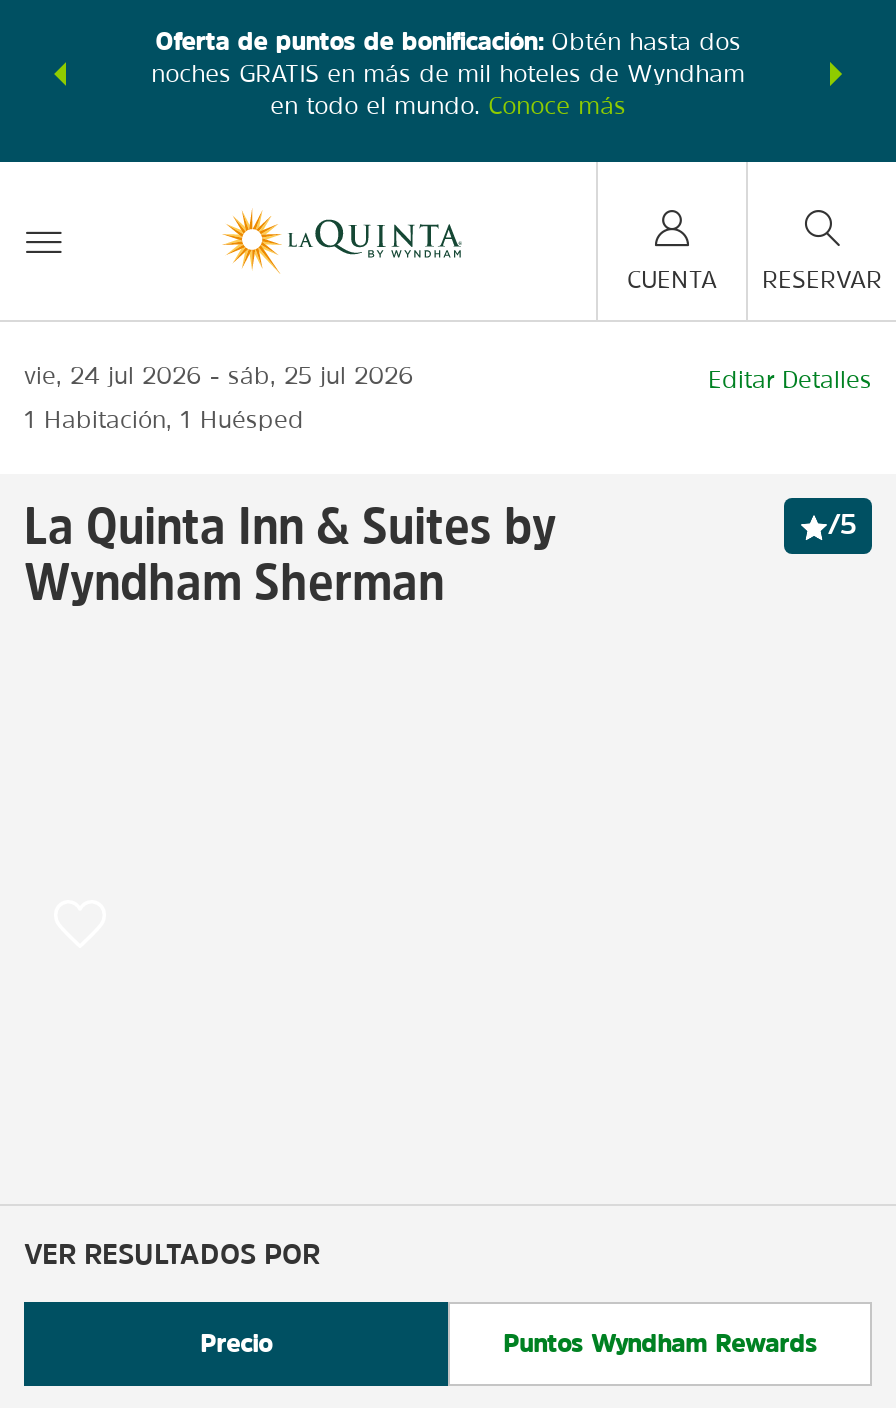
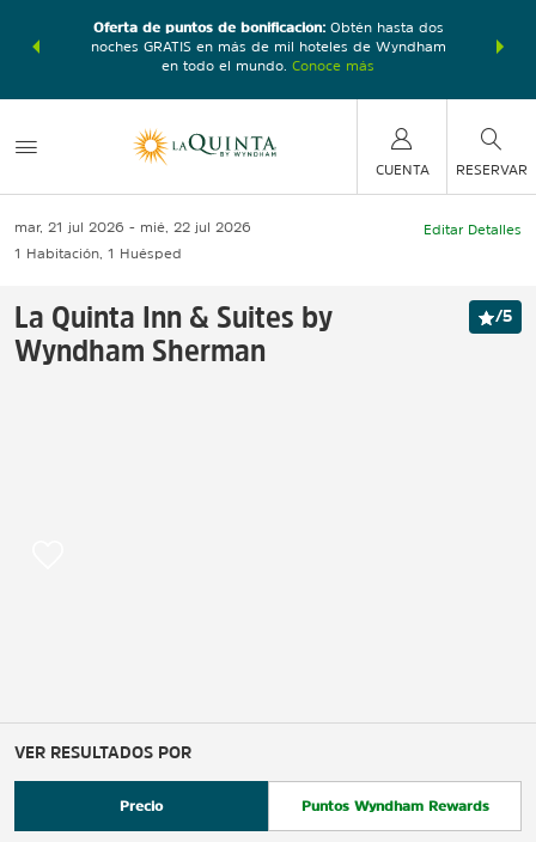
- vie, 24 jul 2026
+ mar, 21 jul 2026

- sáb, 25 jul 2026
+ mié, 22 jul 2026
